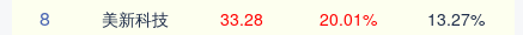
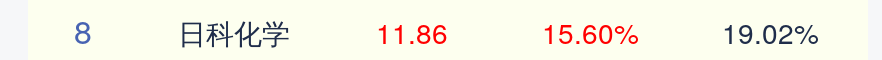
- 美新科技
- 33.28
- 20.01%
- 13.27%
+ 日科化学
+ 11.86
+ 15.60%
+ 19.02%
